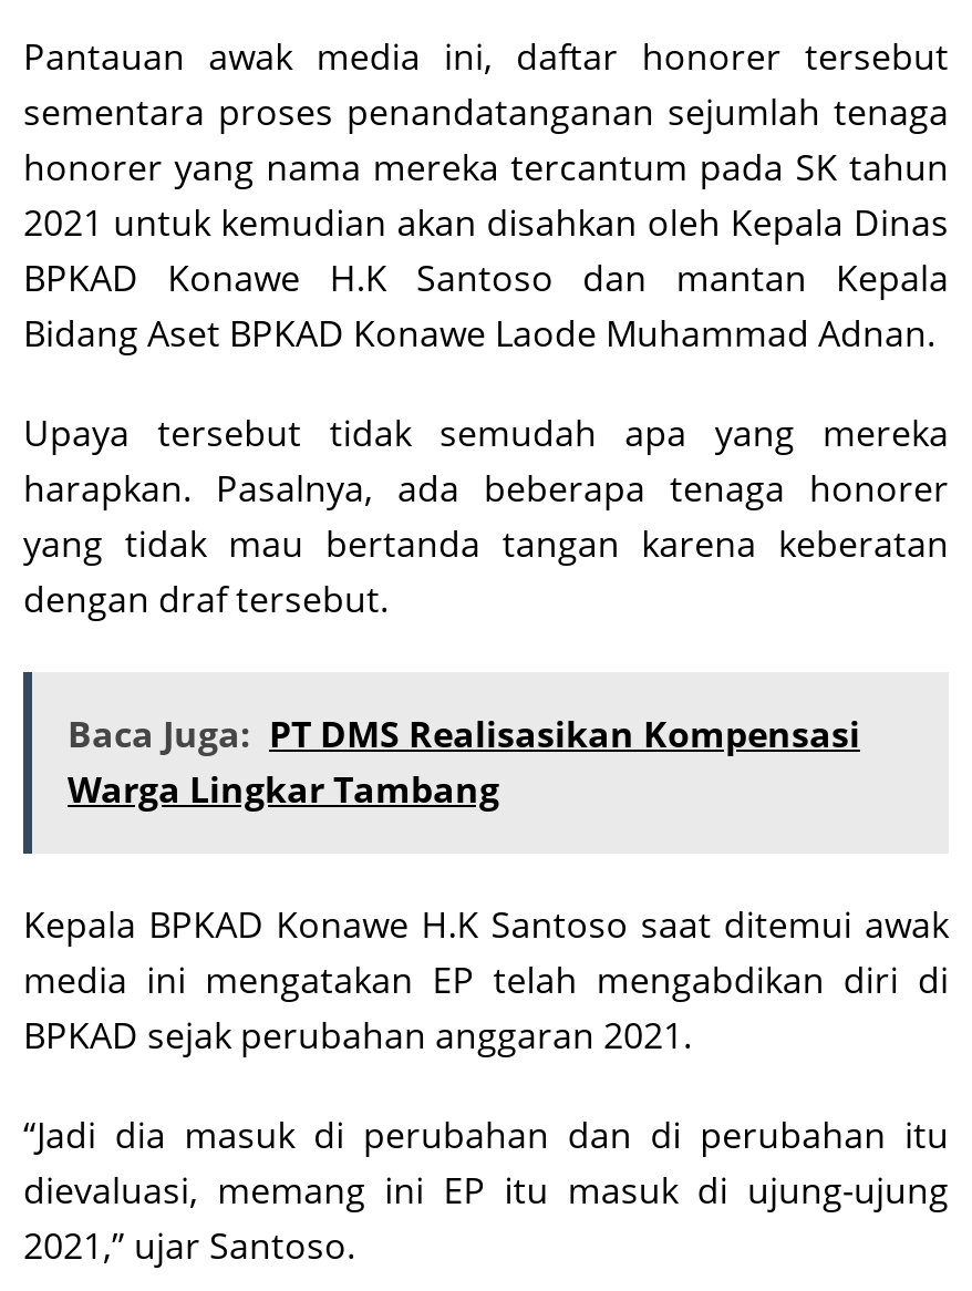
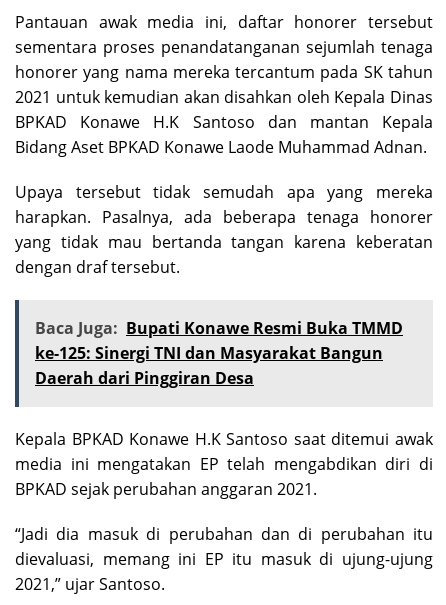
- Baca Juga: PT DMS Realisasikan Kompensasi
- Warga Lingkar Tambang
+ Baca Juga: Bupati Konawe Resmi Buka TMMD
+ ke-125: Sinergi TNI dan Masyarakat Bangun
+ Daerah dari Pinggiran Desa
